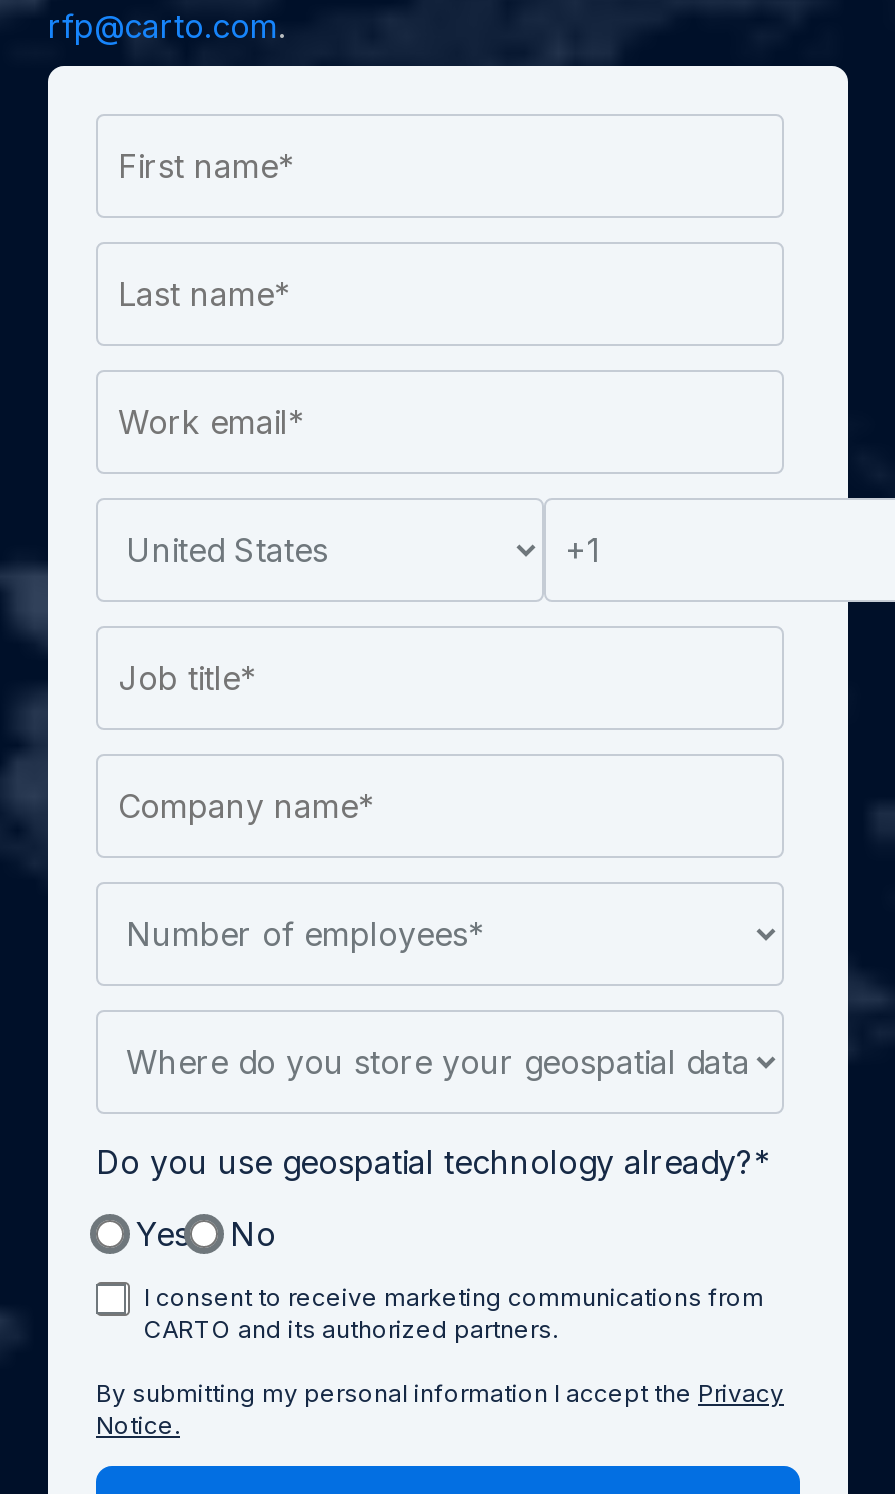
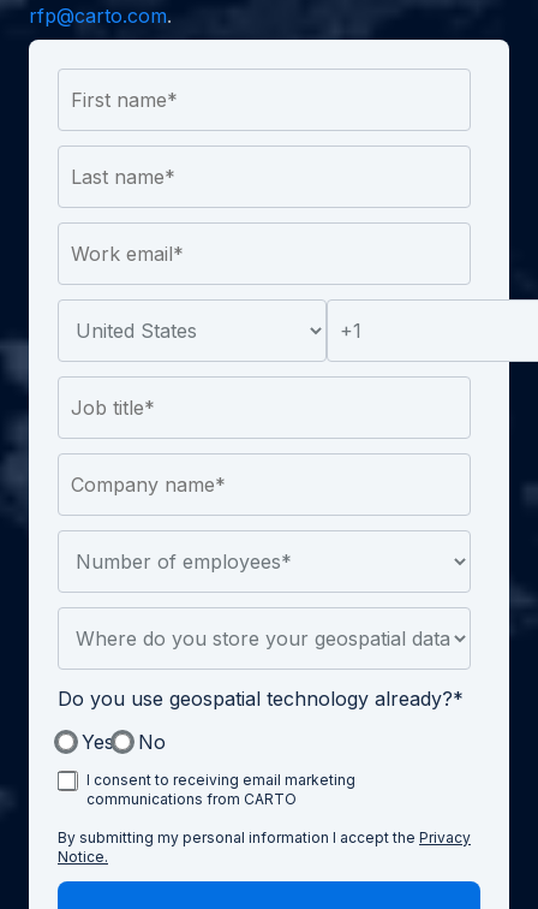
- I consent to receive marketing communications from
- CARTO and its authorized partners.
+ I consent to receiving email marketing
+ communications from CARTO
